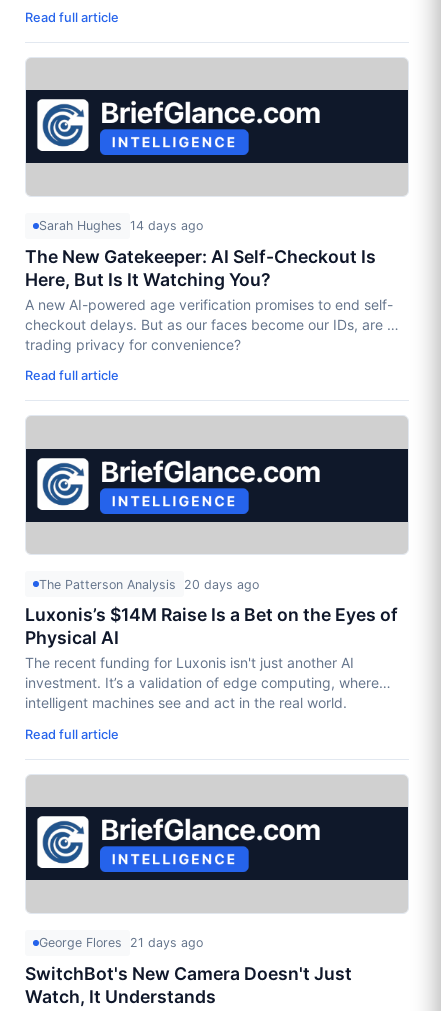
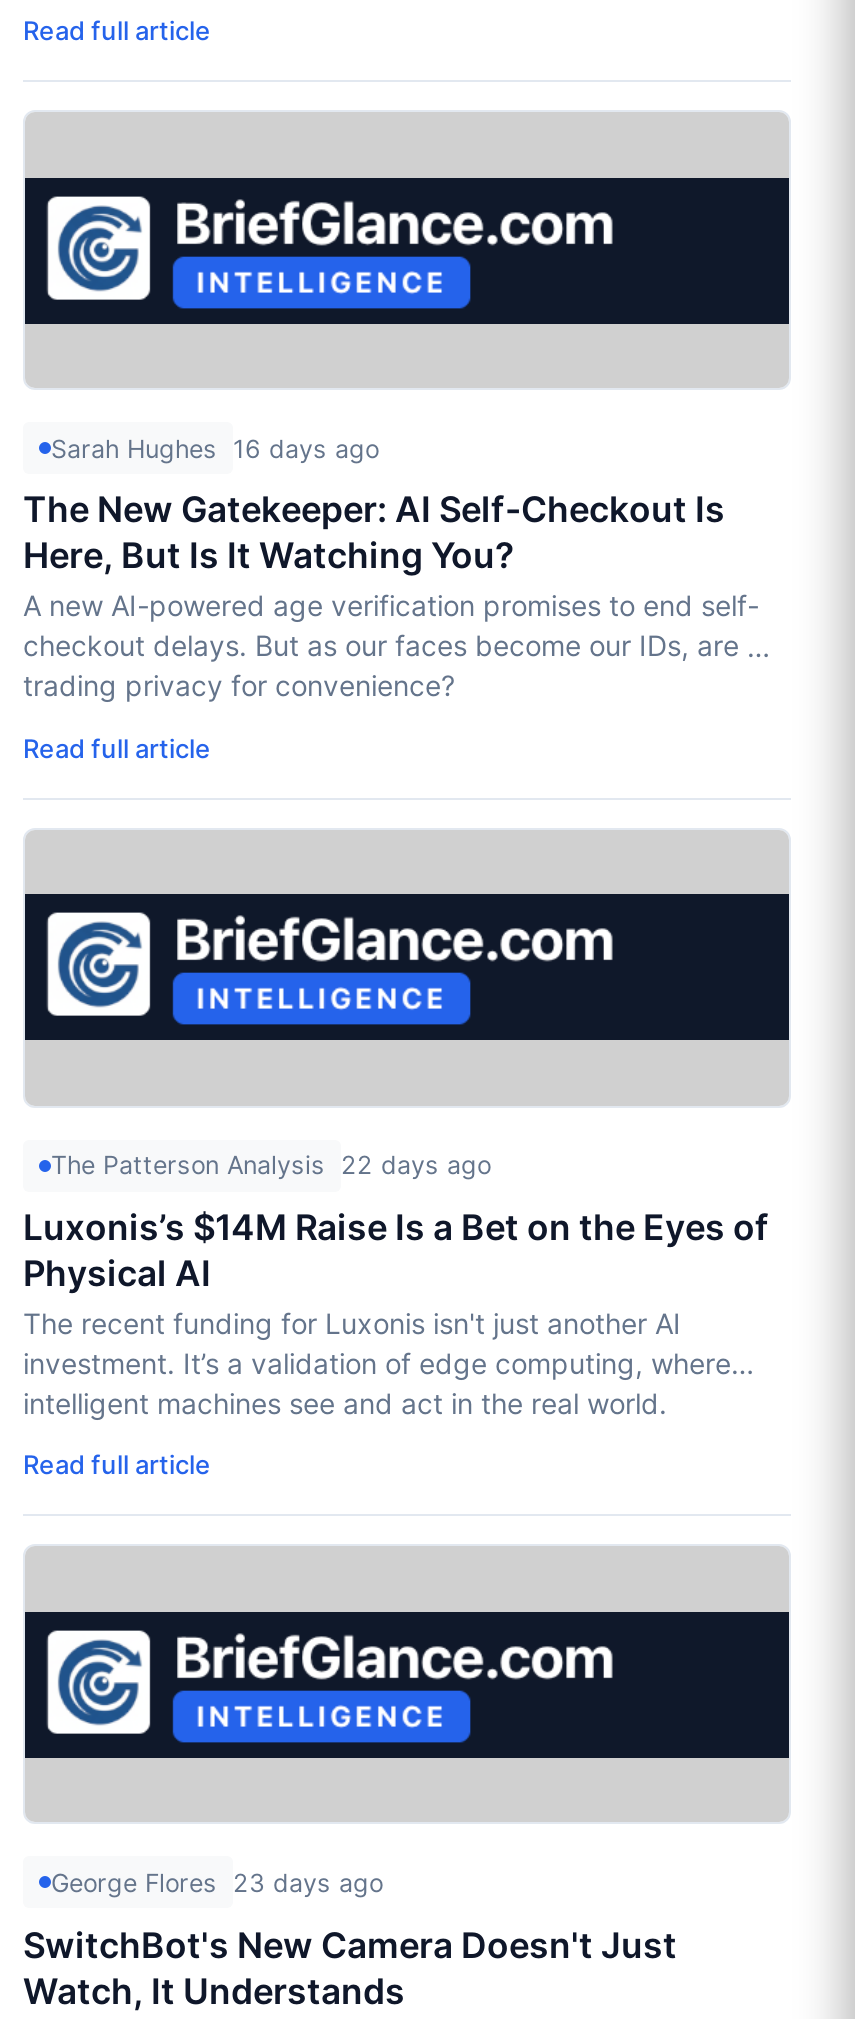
- Sarah Hughes 14 days ago
+ Sarah Hughes 16 days ago

- The Patterson Analysis 20 days ago
+ The Patterson Analysis 22 days ago

- George Flores 21 days ago
+ George Flores 23 days ago
